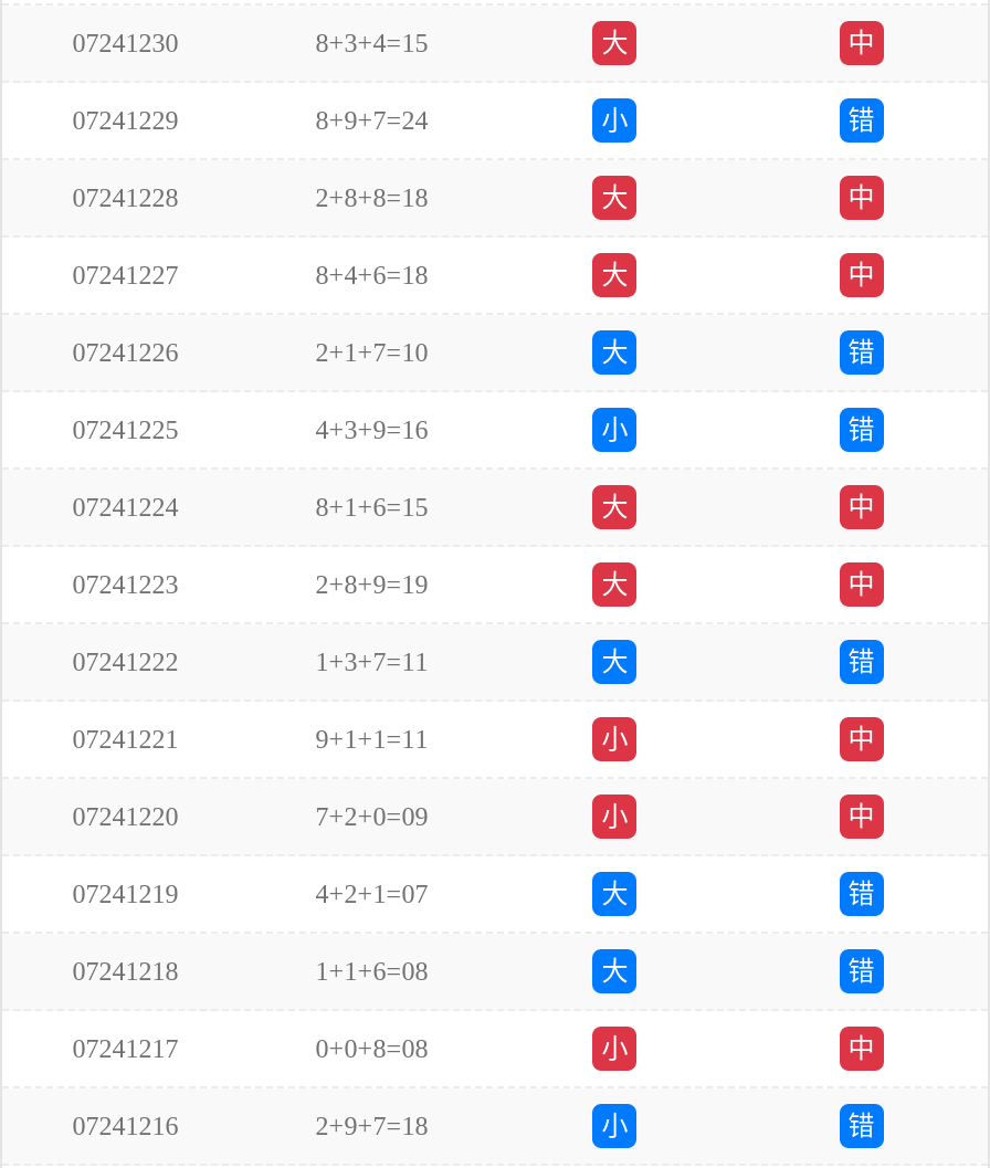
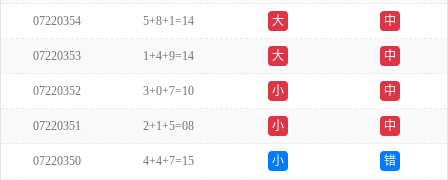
- 07241230
+ 07220354

- 8+3+4=15
+ 5+8+1=14

- 07241229
- 8+9+7=24
- 小
- 错
- 07241228
- 2+8+8=18
+ 07220353
+ 1+4+9=14

- 07241227
- 8+4+6=18
- 大
- 中
- 07241226
- 2+1+7=10
- 大
- 错
- 07241225
- 4+3+9=16
- 小
- 错
- 07241224
- 8+1+6=15
- 大
- 中
- 07241223
- 2+8+9=19
- 大
- 中
- 07241222
- 1+3+7=11
- 大
- 错
- 07241221
- 9+1+1=11
+ 07220352
+ 3+0+7=10

- 07241220
+ 07220351

- 7+2+0=09
+ 2+1+5=08

- 07241219
- 4+2+1=07
- 大
- 错
- 07241218
- 1+1+6=08
- 大
- 错
- 07241217
- 0+0+8=08
- 小
- 中
- 07241216
- 2+9+7=18
+ 07220350
+ 4+4+7=15
